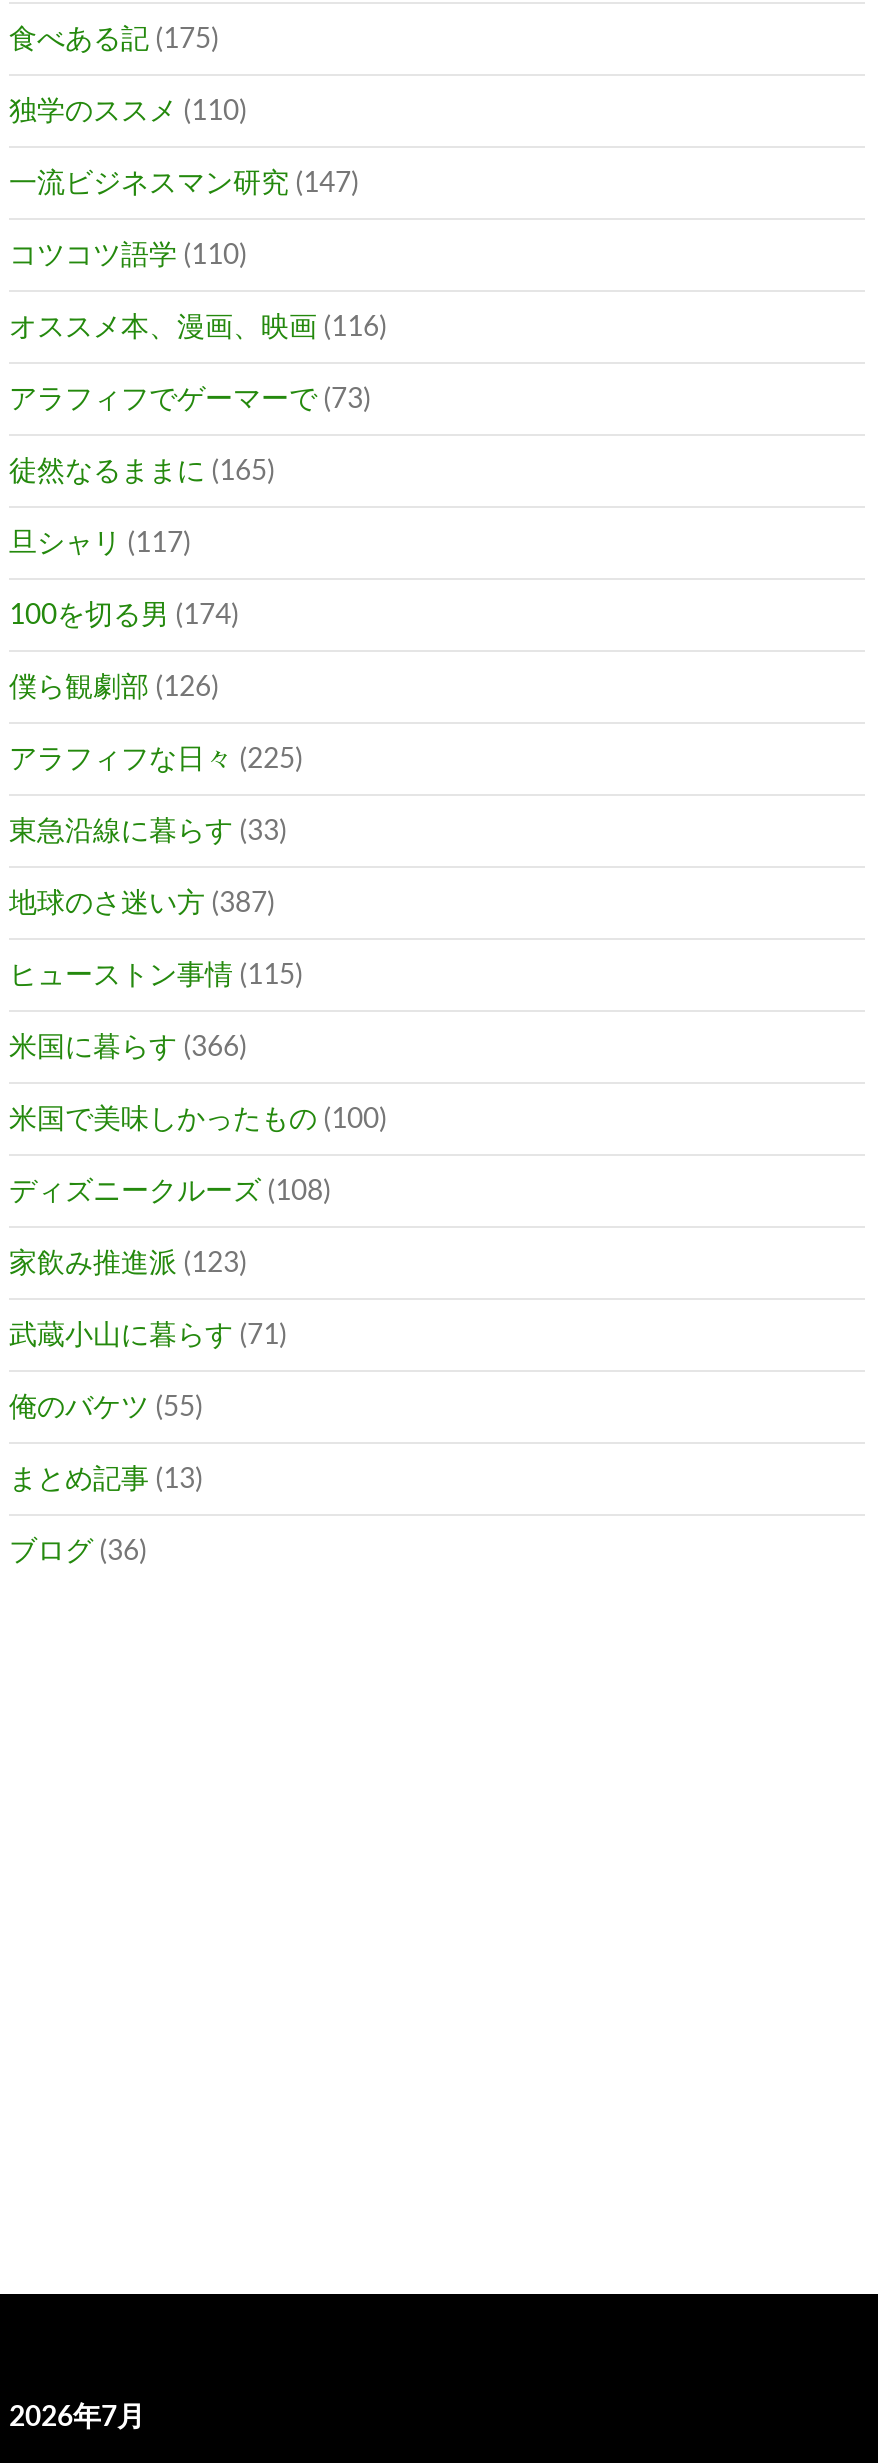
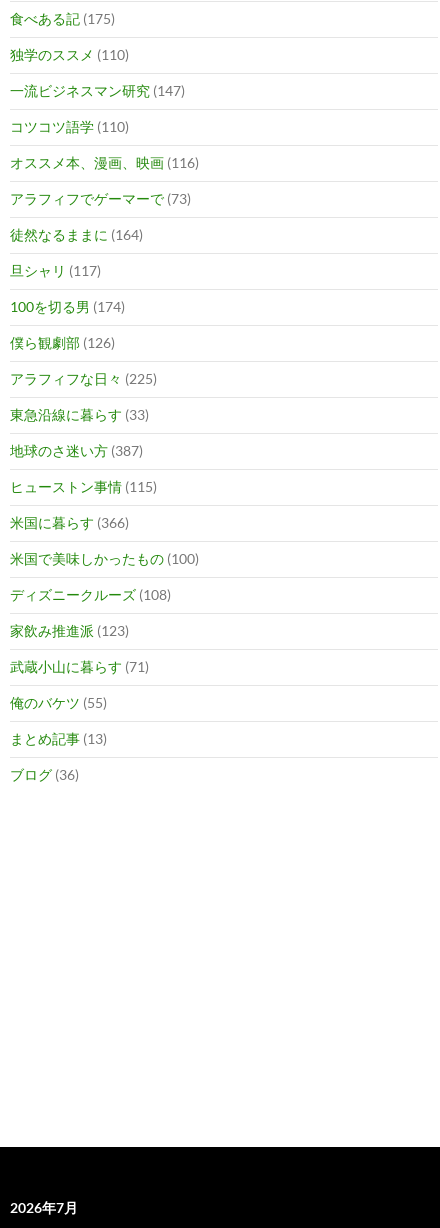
- 徒然なるままに(165)
+ 徒然なるままに(164)
